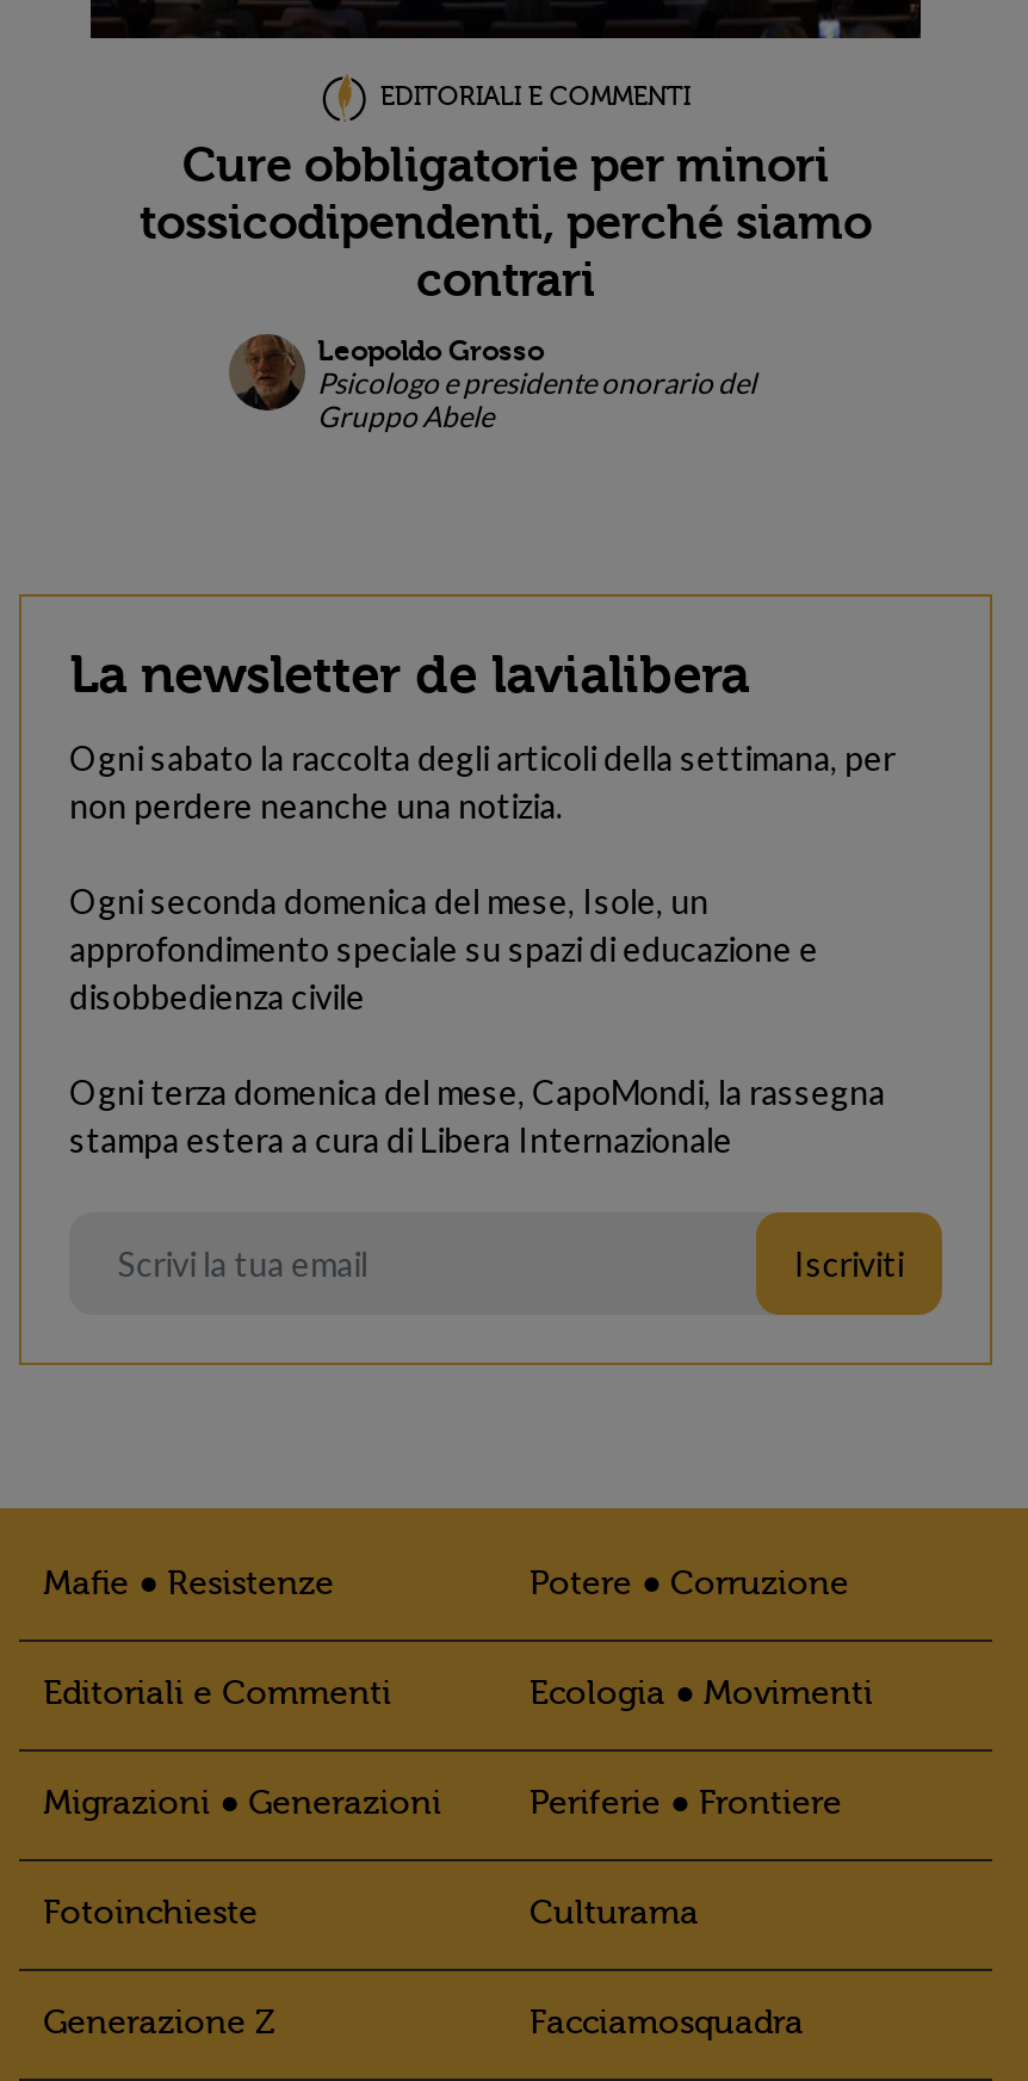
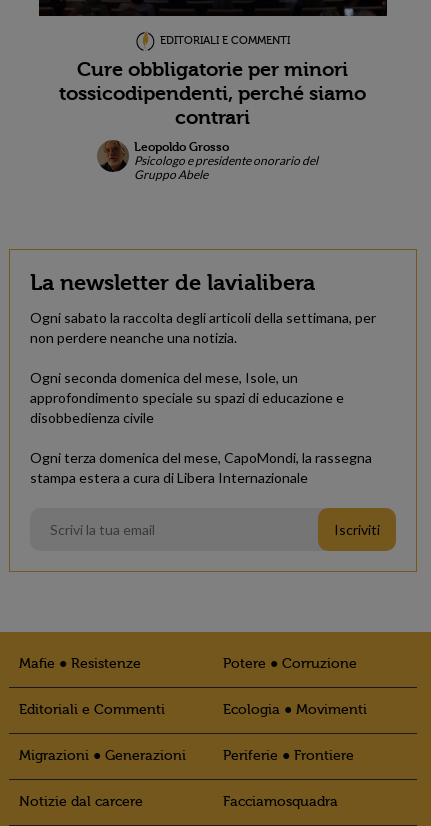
- Fotoinchieste
- Culturama
- Generazione Z
+ Notizie dal carcere
